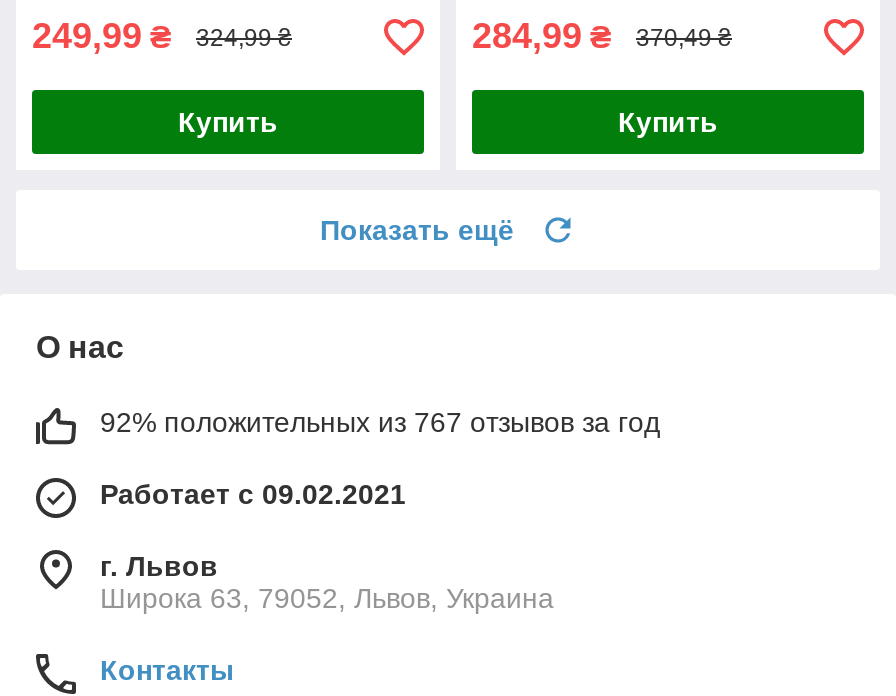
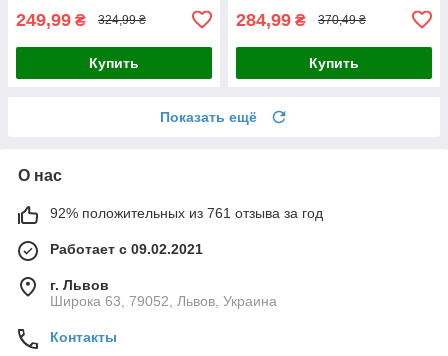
- 92% положительных из 767 отзывов за год
+ 92% положительных из 761 отзыва за год
